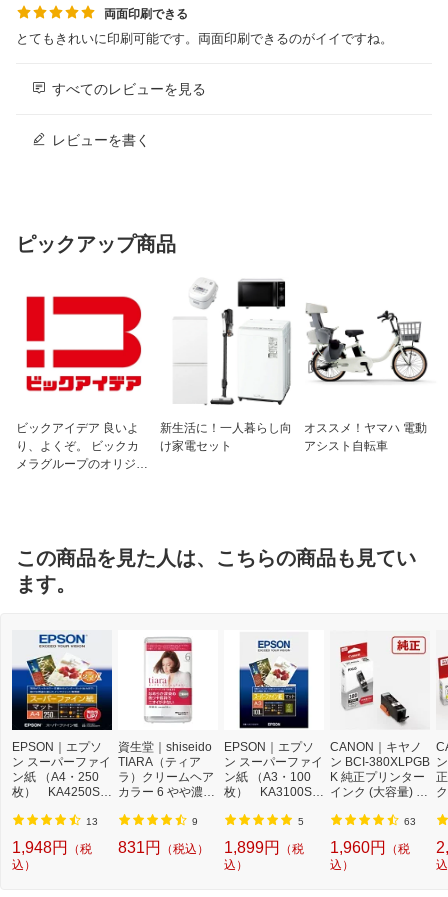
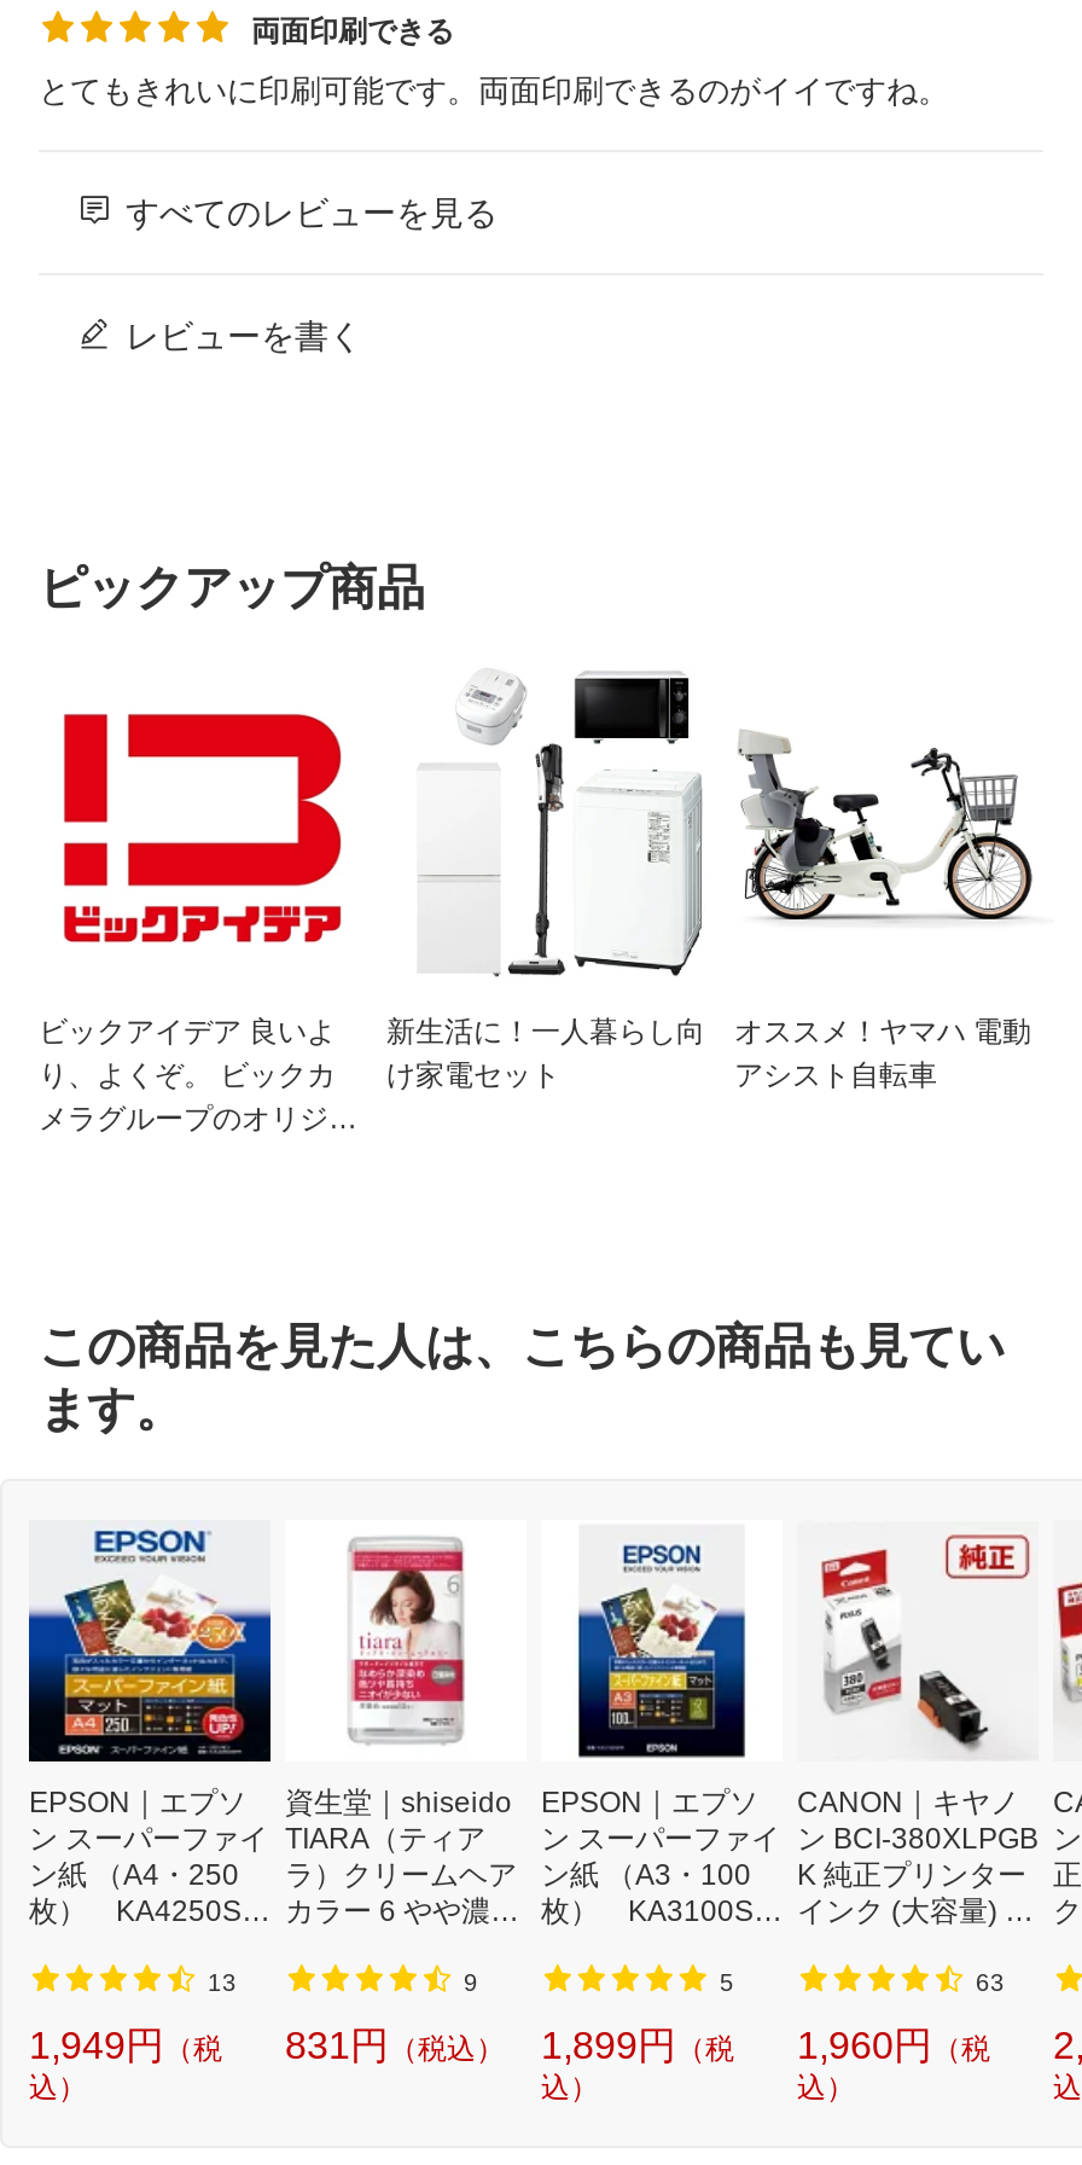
- 1,948円（税
+ 1,949円（税
